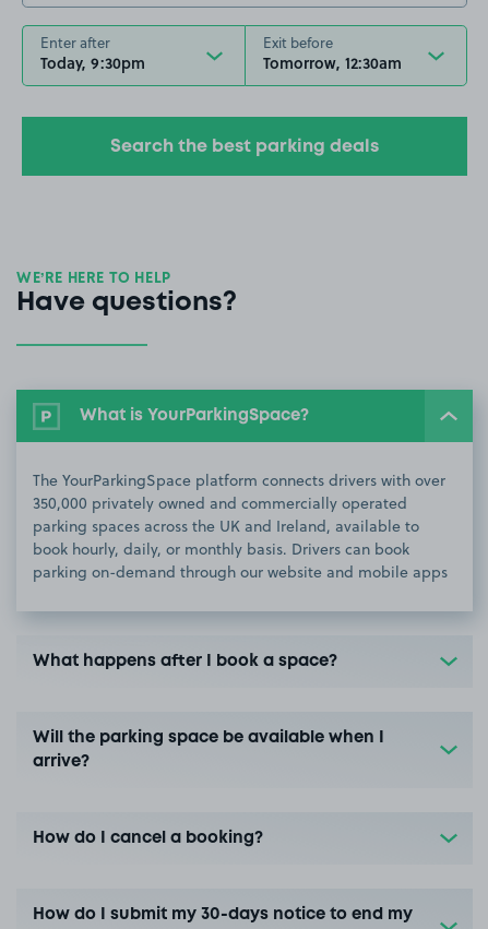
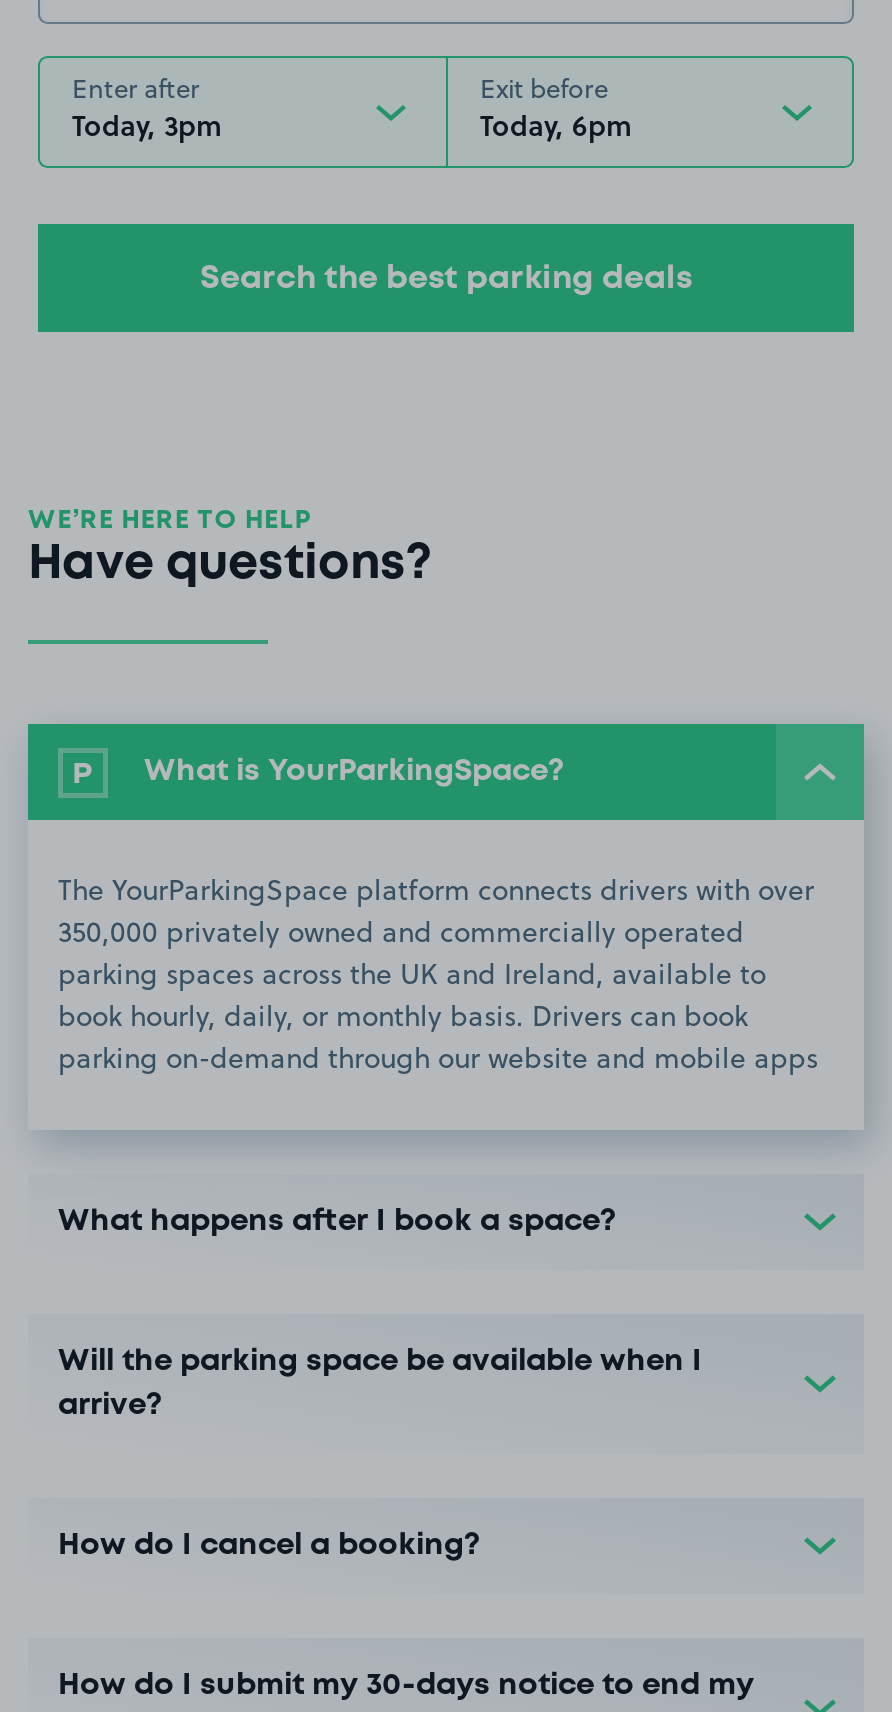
- Today, 9:30pm
+ Today, 3pm

- Tomorrow, 12:30am
+ Today, 6pm
